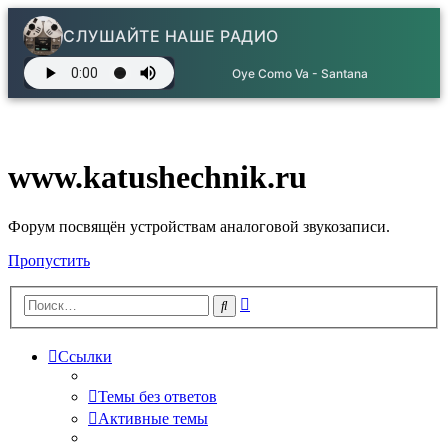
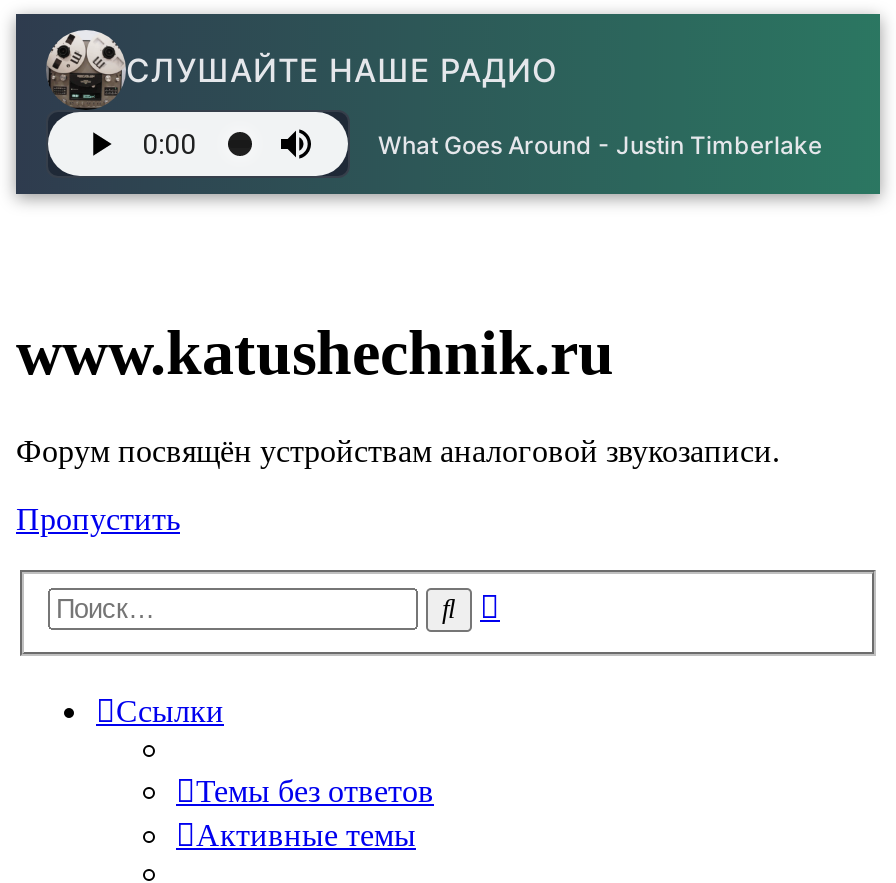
- Oye Como Va - Santana
+ What Goes Around - Justin Timberlake
